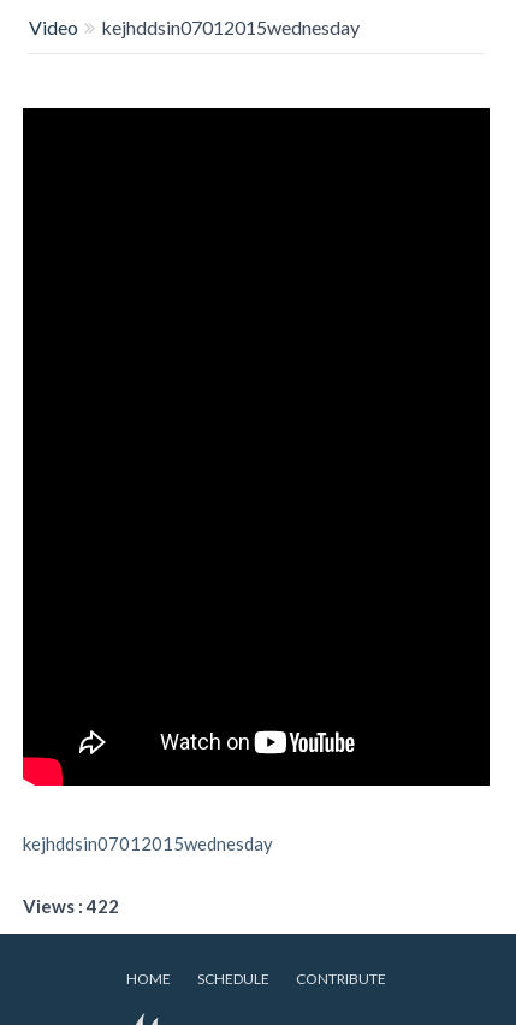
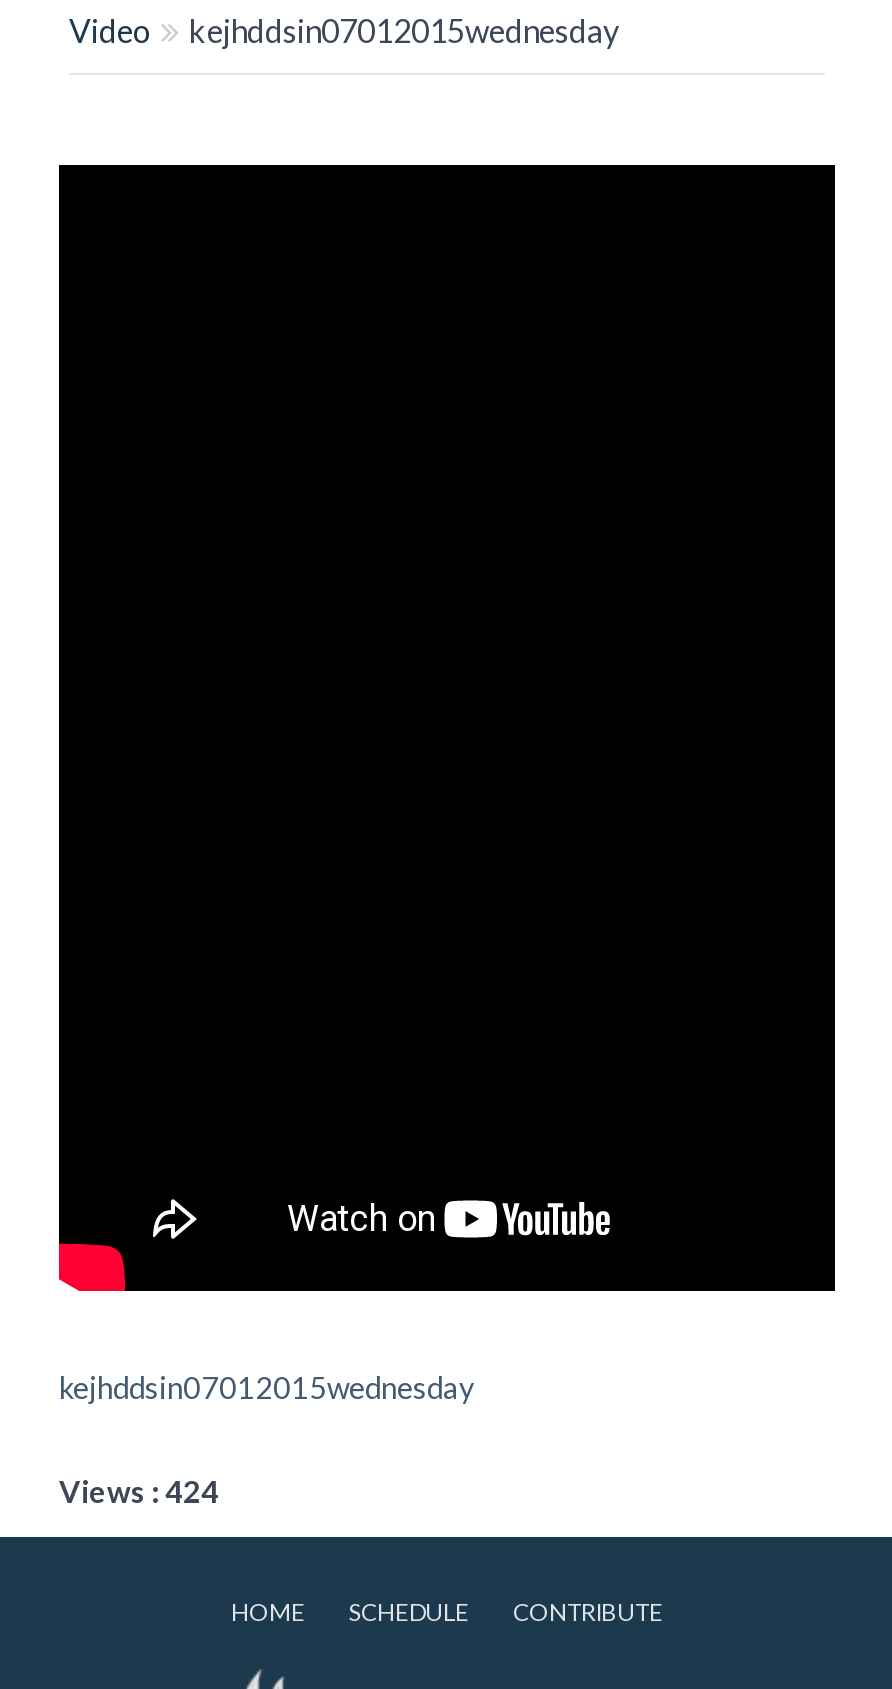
- Views : 422
+ Views : 424
